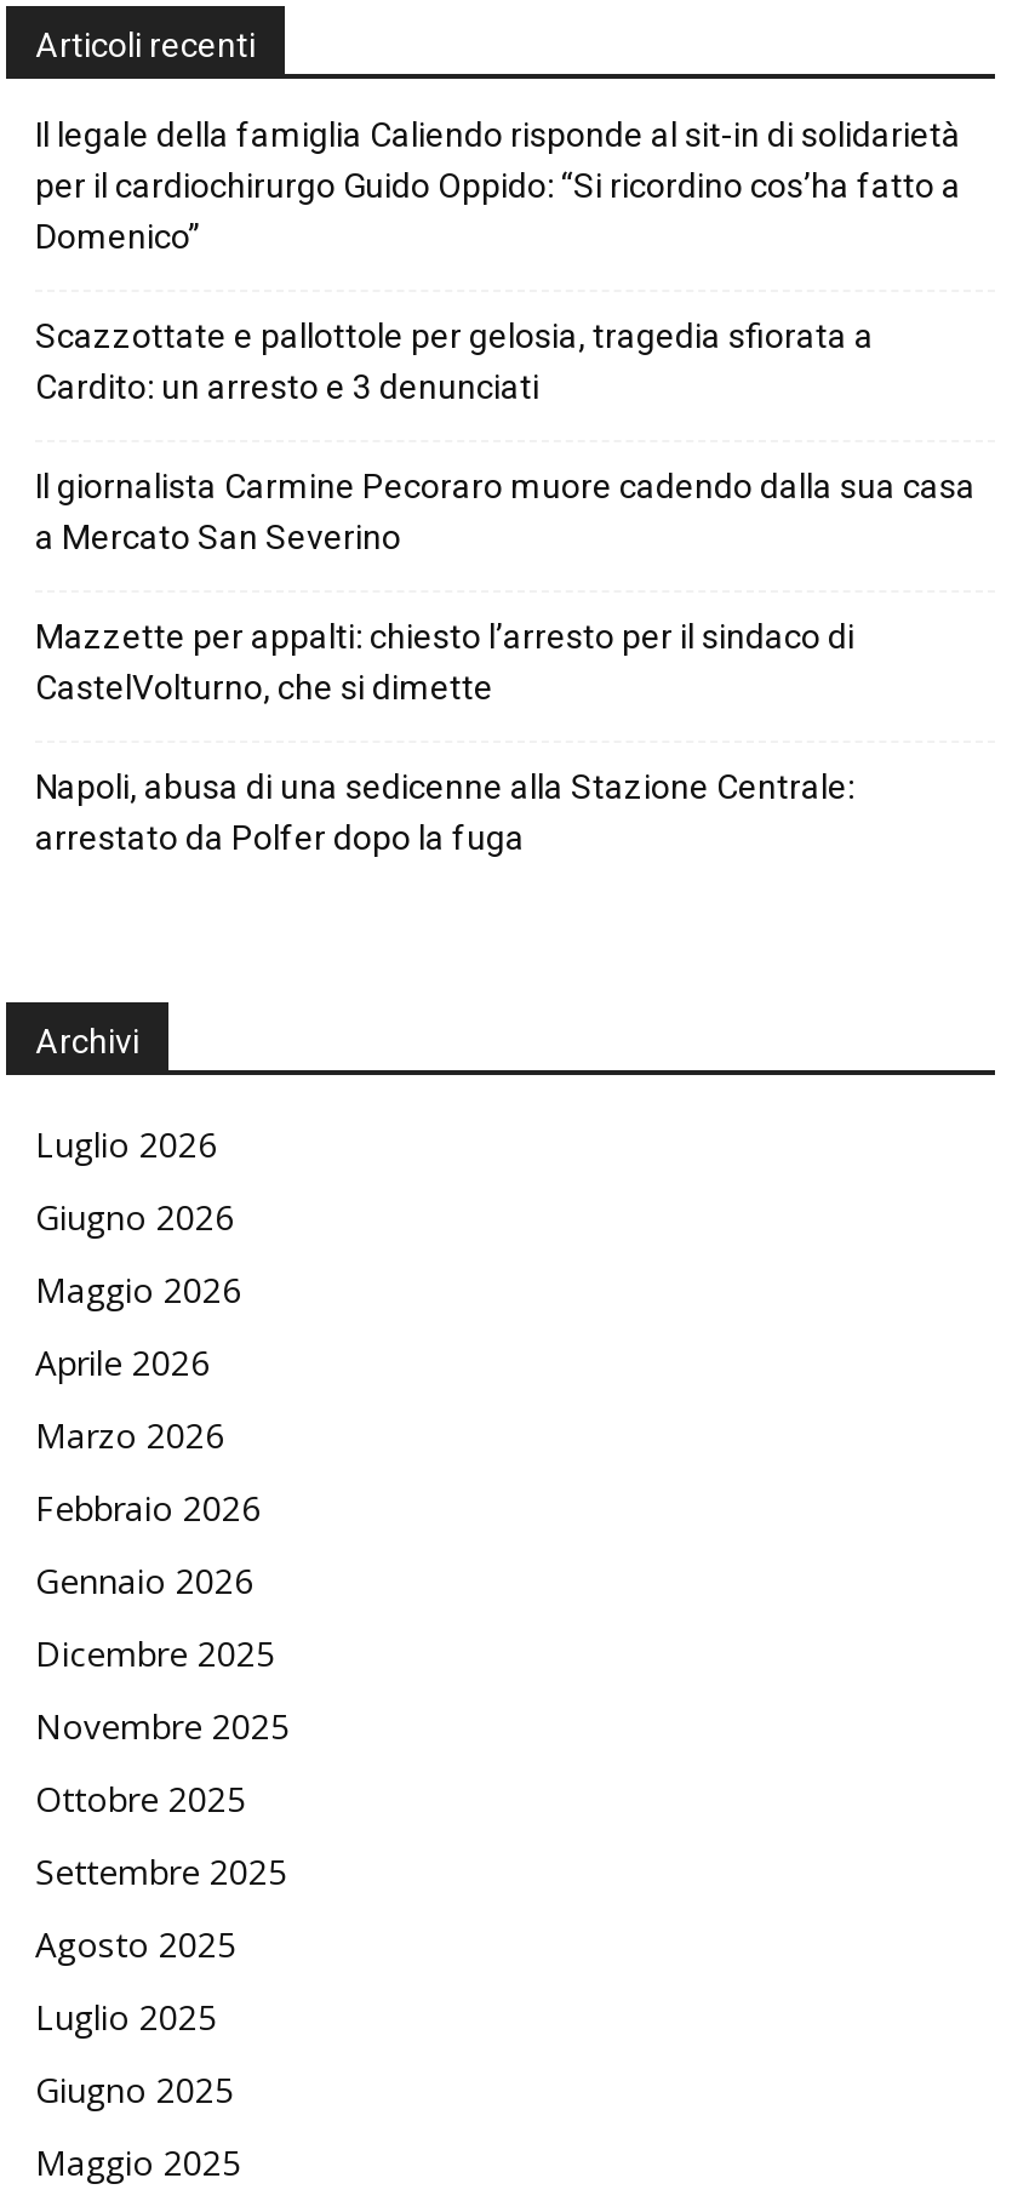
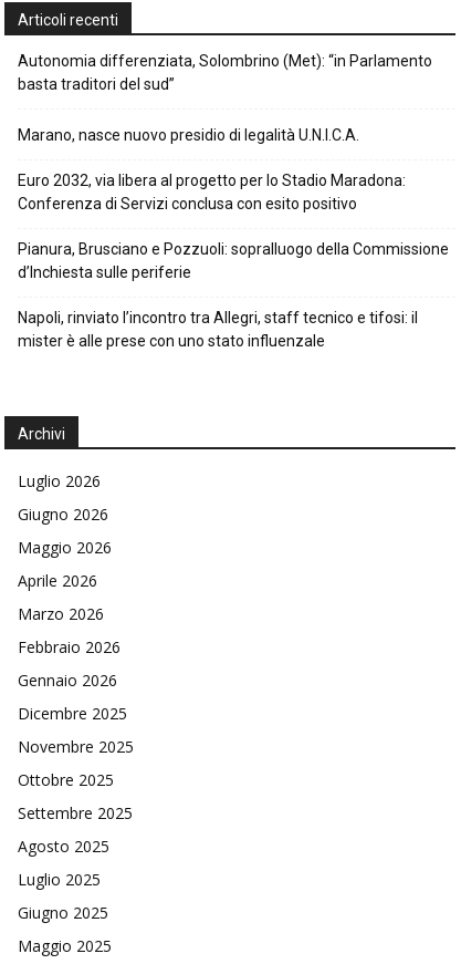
- Il legale della famiglia Caliendo risponde al sit-in di solidarietà
- per il cardiochirurgo Guido Oppido: “Si ricordino cos’ha fatto a
- Domenico”
+ Autonomia differenziata, Solombrino (Met): “in Parlamento
+ basta traditori del sud”

- Scazzottate e pallottole per gelosia, tragedia sfiorata a
- Cardito: un arresto e 3 denunciati
+ Marano, nasce nuovo presidio di legalità U.N.I.C.A.

- Il giornalista Carmine Pecoraro muore cadendo dalla sua casa
- a Mercato San Severino
+ Euro 2032, via libera al progetto per lo Stadio Maradona:
+ Conferenza di Servizi conclusa con esito positivo

- Mazzette per appalti: chiesto l’arresto per il sindaco di
- CastelVolturno, che si dimette
+ Pianura, Brusciano e Pozzuoli: sopralluogo della Commissione
+ d’Inchiesta sulle periferie

- Napoli, abusa di una sedicenne alla Stazione Centrale:
- arrestato da Polfer dopo la fuga
+ Napoli, rinviato l’incontro tra Allegri, staff tecnico e tifosi: il
+ mister è alle prese con uno stato influenzale
